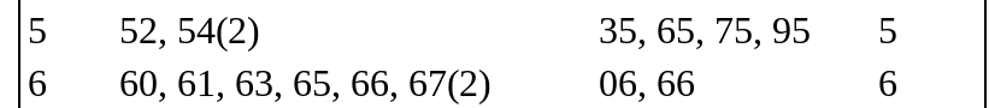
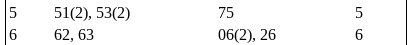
- 52, 54(2)
- 35, 65, 75, 95
+ 51 (2), 53(2)
+ 75

- 60, 61, 63, 65, 66, 67(2)
- 06, 66
+ 62, 63
+ 06(2), 26
